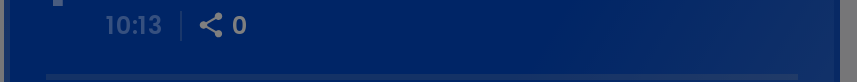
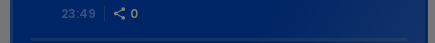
- 10:13 0
+ 23:49 0
